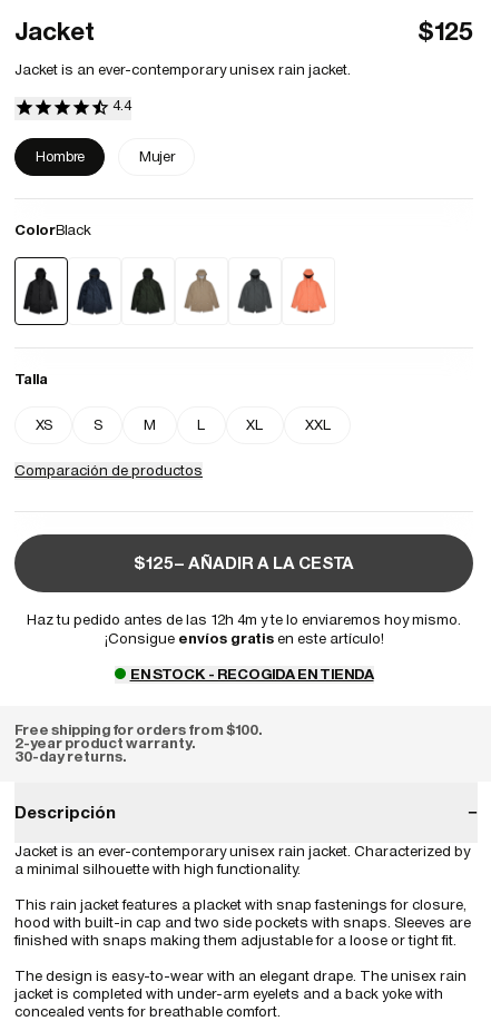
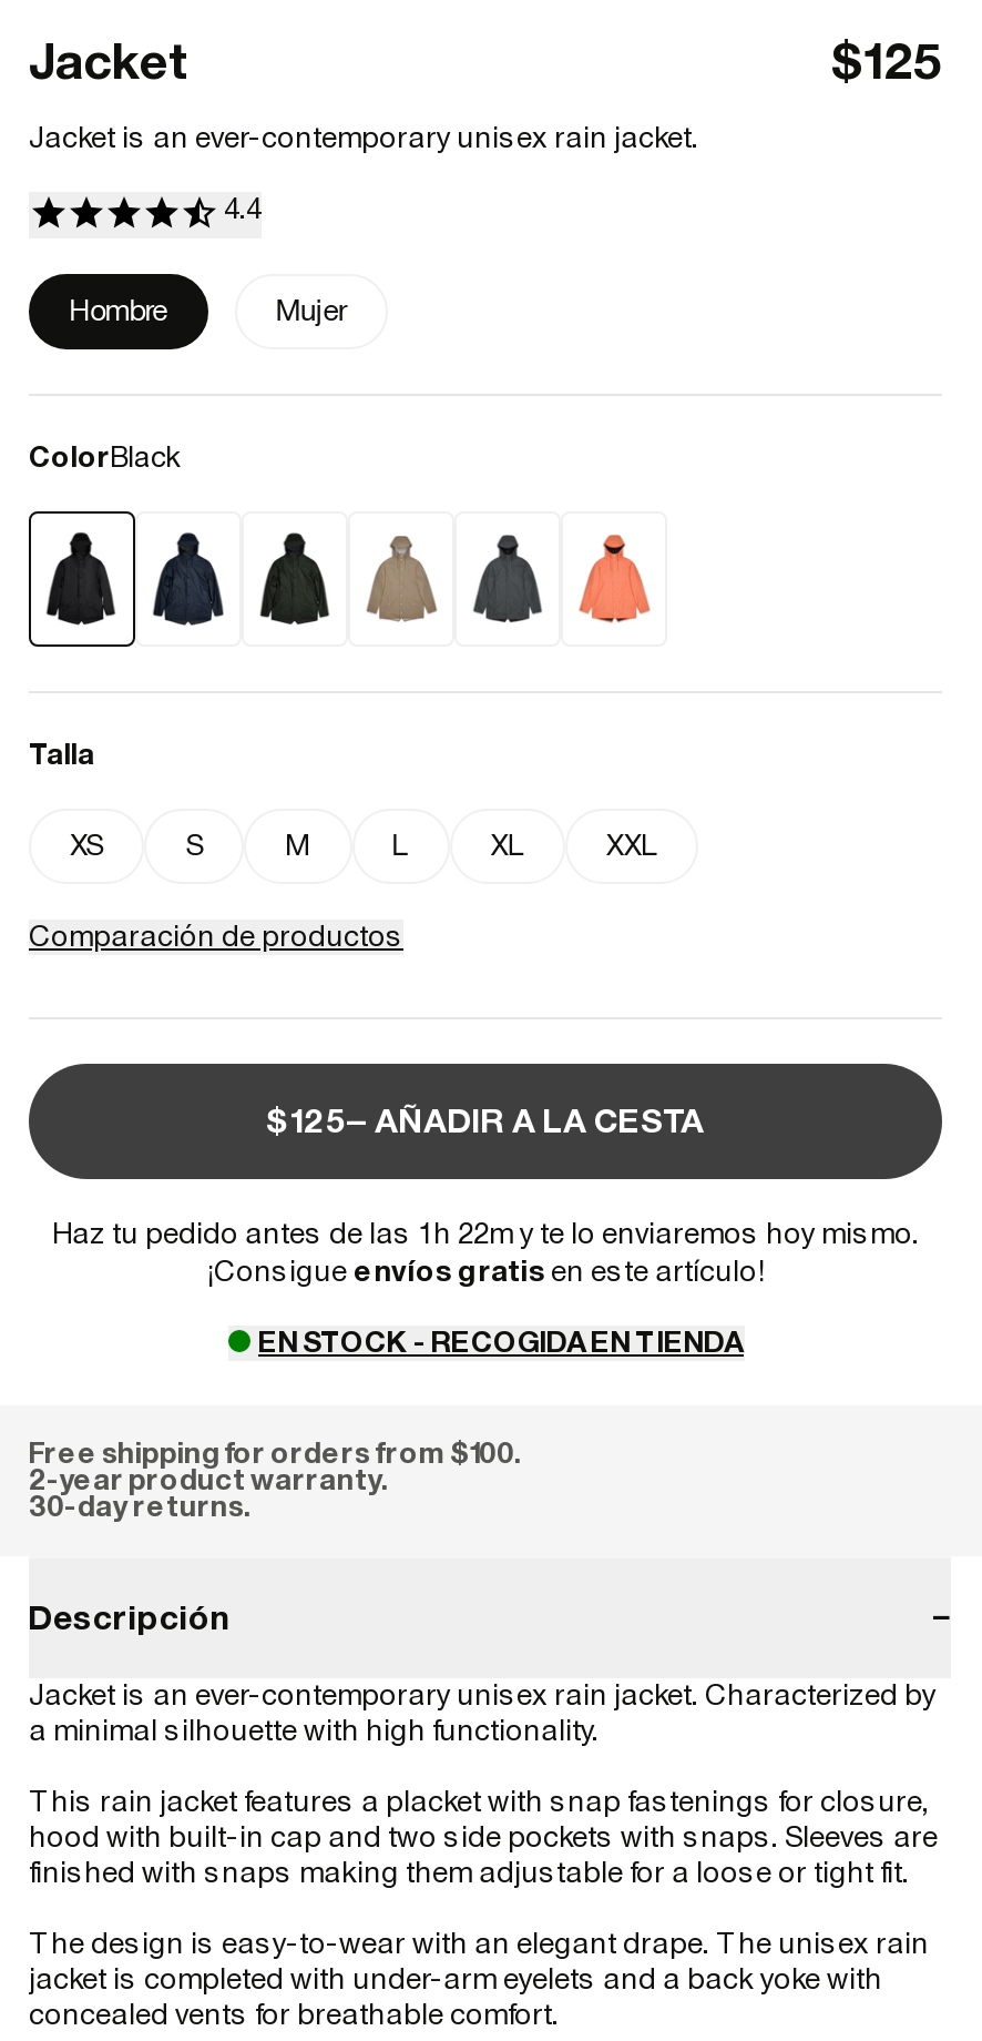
- Haz tu pedido antes de las 12h 4m y te lo enviaremos hoy mismo.
+ Haz tu pedido antes de las 1h 22m y te lo enviaremos hoy mismo.
